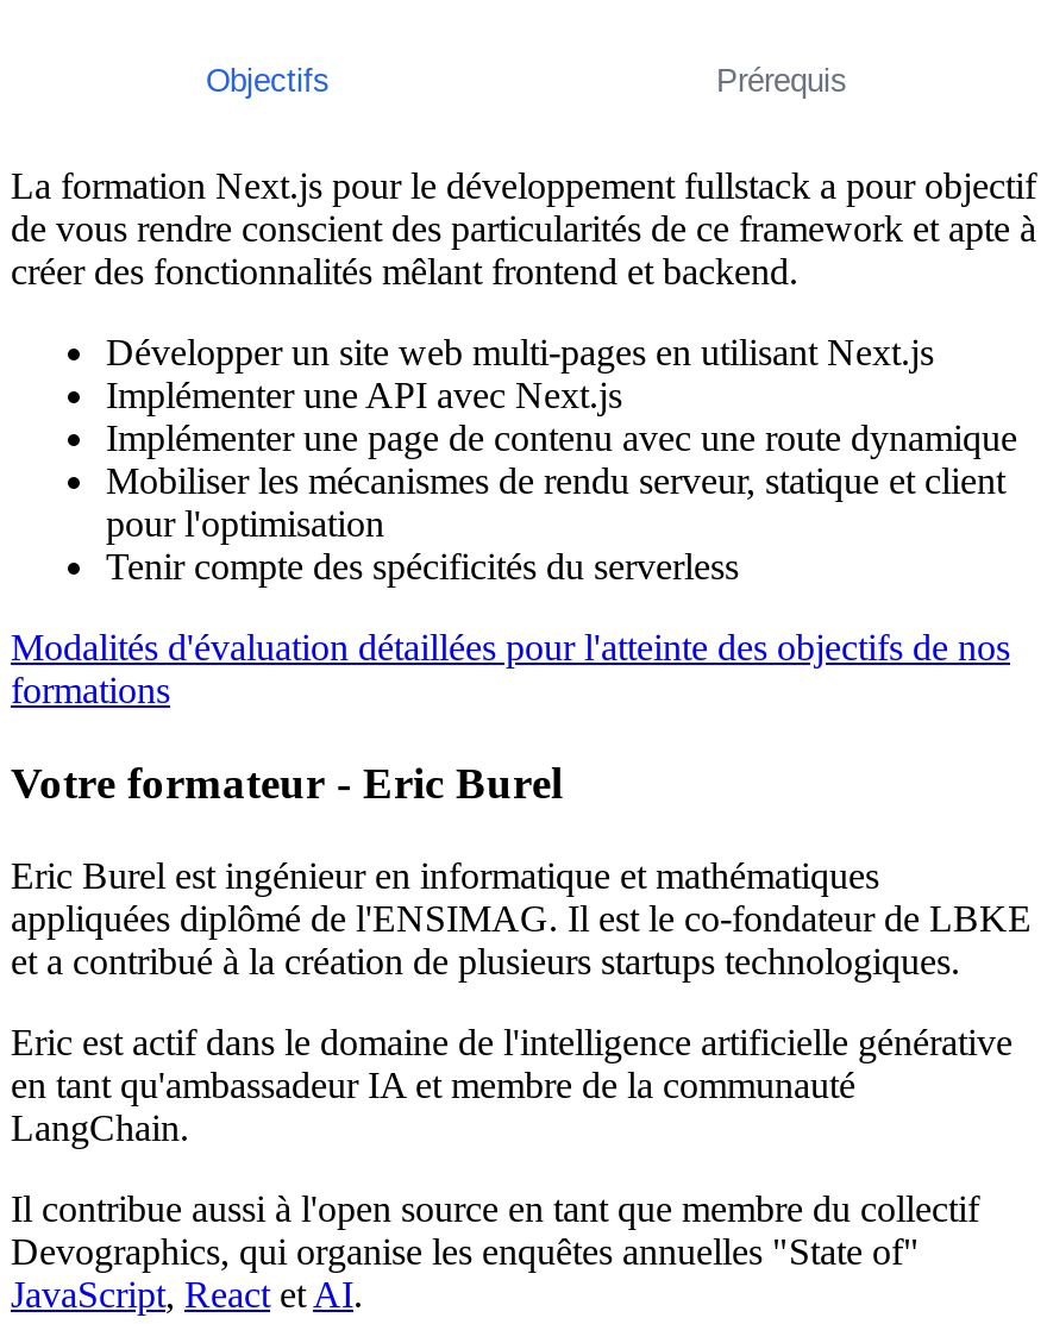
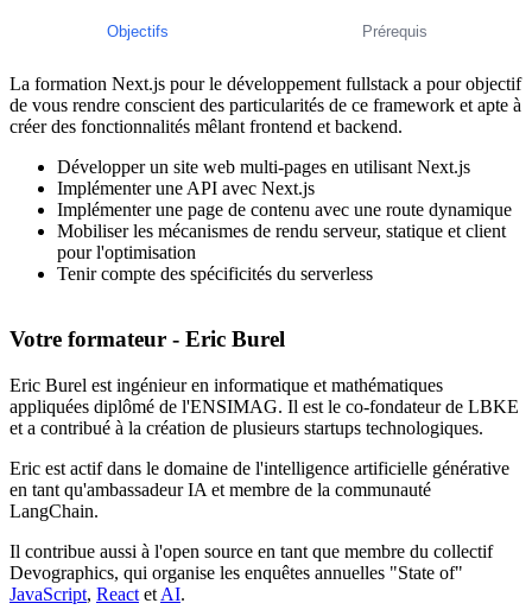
- Modalités d'évaluation détaillées pour l'atteinte des objectifs de nos
- formations
